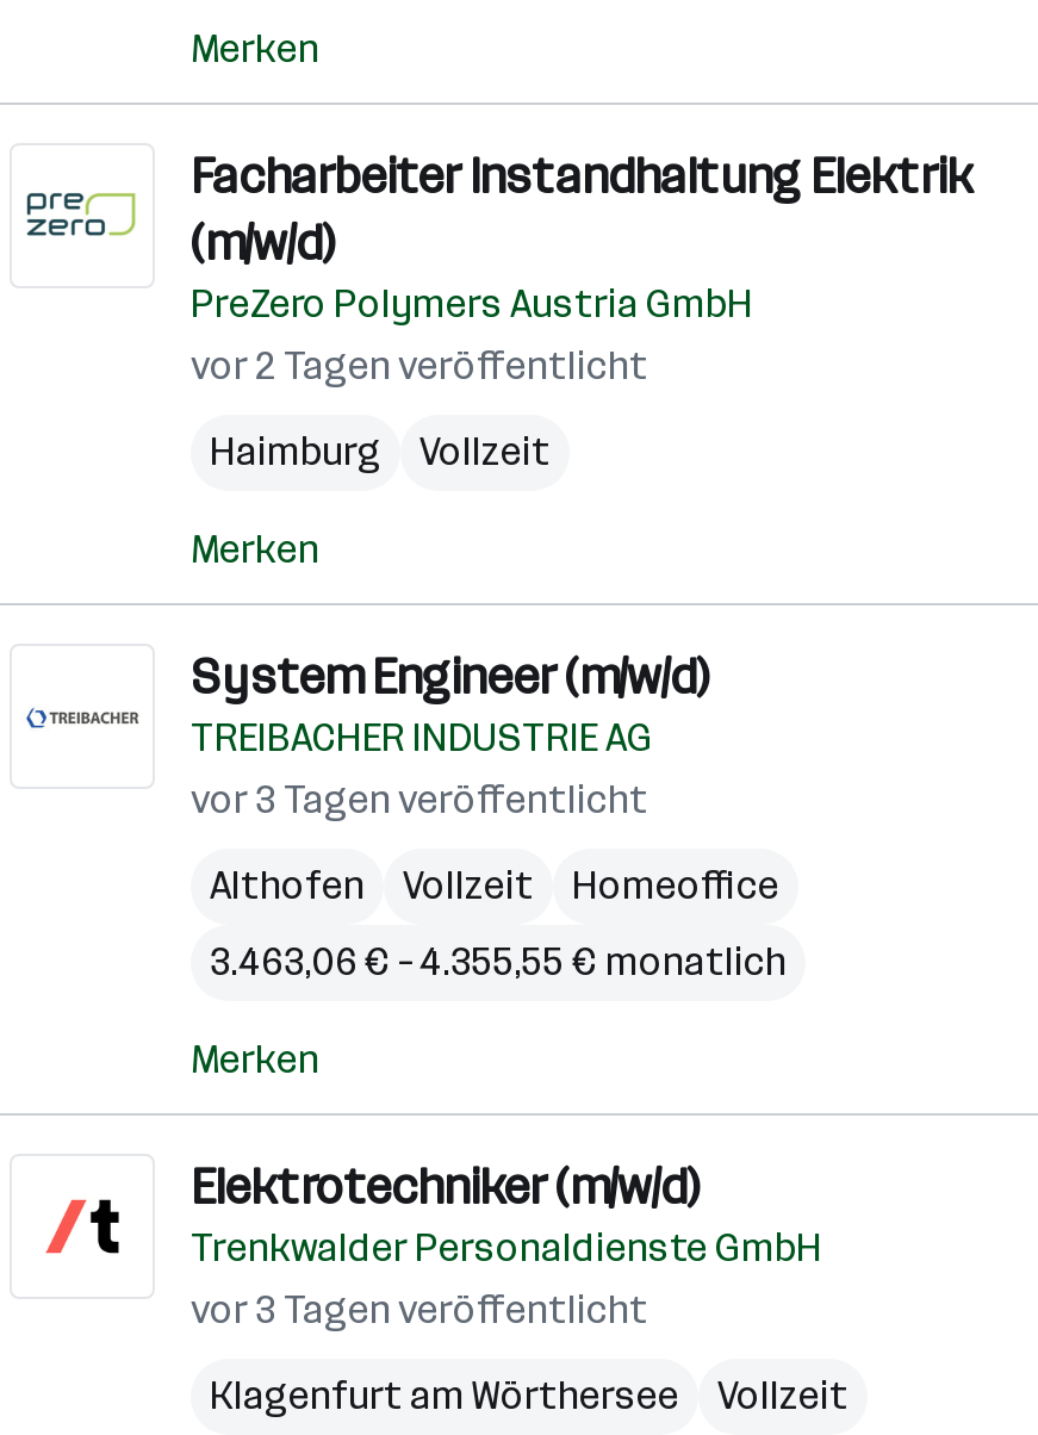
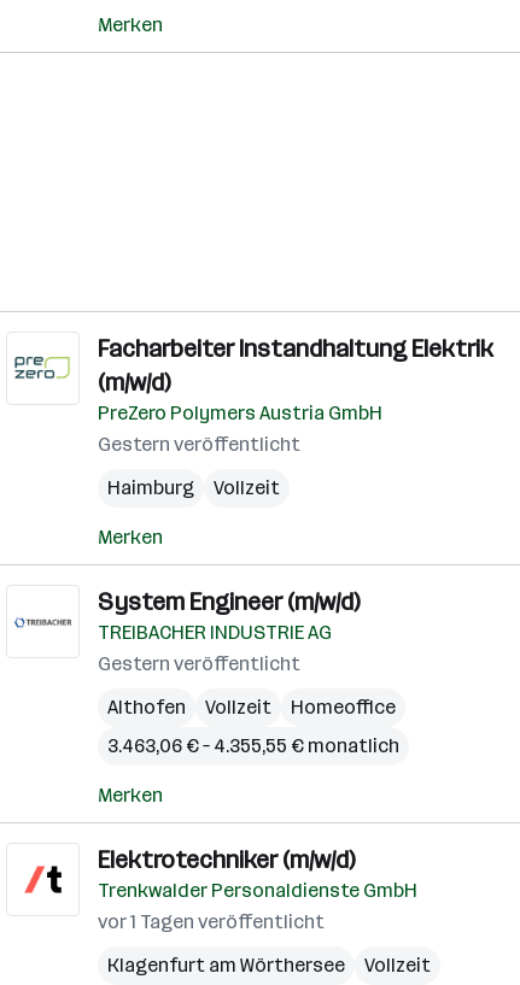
- vor 2 Tagen veröffentlicht
+ Gestern veröffentlicht

- vor 3 Tagen veröffentlicht
+ Gestern veröffentlicht

- vor 3 Tagen veröffentlicht
+ vor 1 Tagen veröffentlicht
